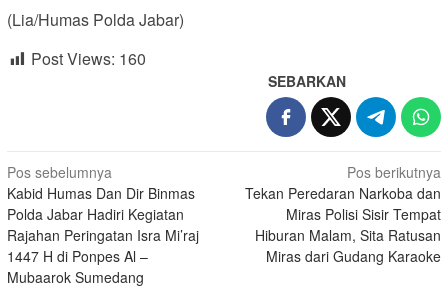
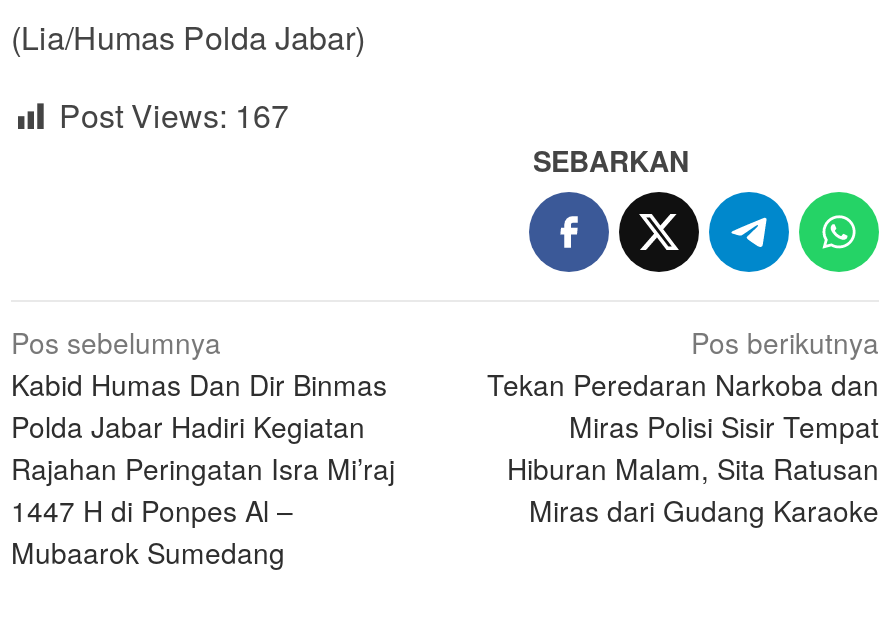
- Post Views: 160
+ Post Views: 167
